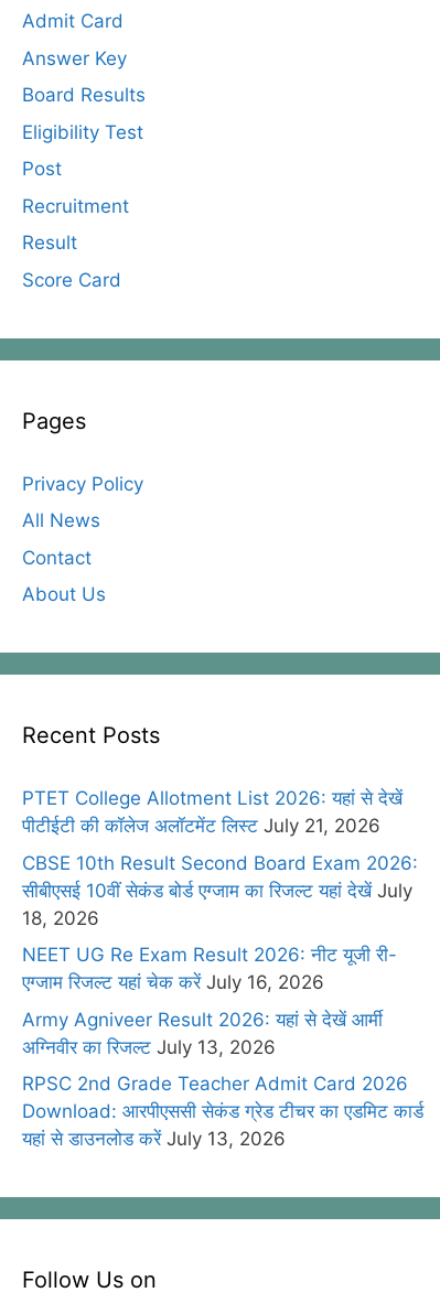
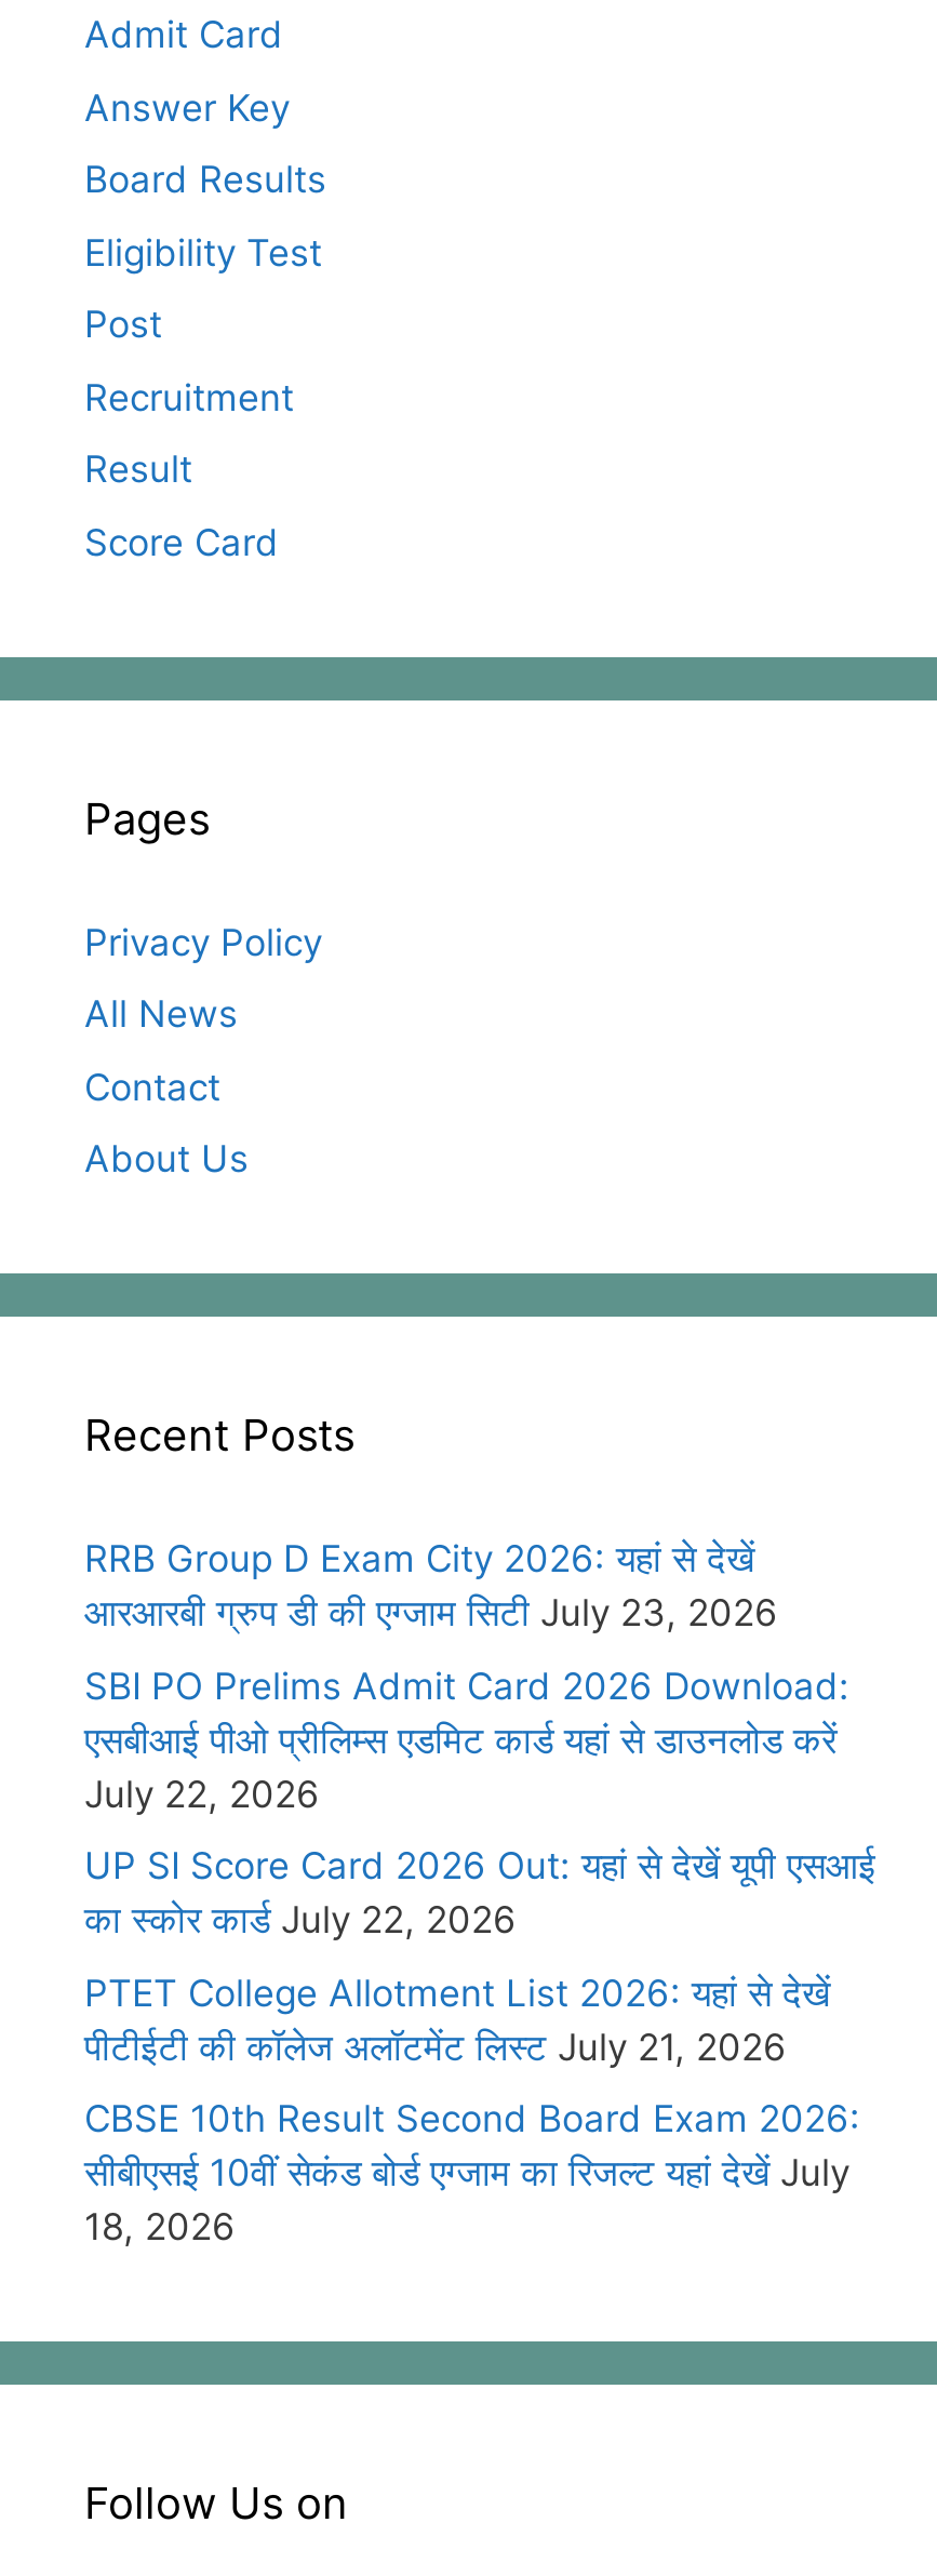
+ RRB Group D Exam City 2026: यहां से देखें
+ आरआरबी ग्रुप डी की एग्जाम सिटी July 23, 2026
+ SBI PO Prelims Admit Card 2026 Download:
+ एसबीआई पीओ प्रीलिम्स एडमिट कार्ड यहां से डाउनलोड करें
+ July 22, 2026
+ UP SI Score Card 2026 Out: यहां से देखें यूपी एसआई
+ का स्कोर कार्ड July 22, 2026

moved down: PTET College Allotment List 2026: यहां से देखें | पीटीईटी की कॉलेज अलॉटमेंट लिस्ट July 21, 2026 | CBSE 10th Result Second Board Exam 2026: | सीबीएसई 10वीं सेकंड बोर्ड एग्जाम का रिजल्ट यहां देखें July | 18, 2026

- NEET UG Re Exam Result 2026: नीट यूजी री-
- एग्जाम रिजल्ट यहां चेक करें July 16, 2026
- Army Agniveer Result 2026: यहां से देखें आर्मी
- अग्निवीर का रिजल्ट July 13, 2026
- RPSC 2nd Grade Teacher Admit Card 2026
- Download: आरपीएससी सेकंड ग्रेड टीचर का एडमिट कार्ड
- यहां से डाउनलोड करें July 13, 2026
